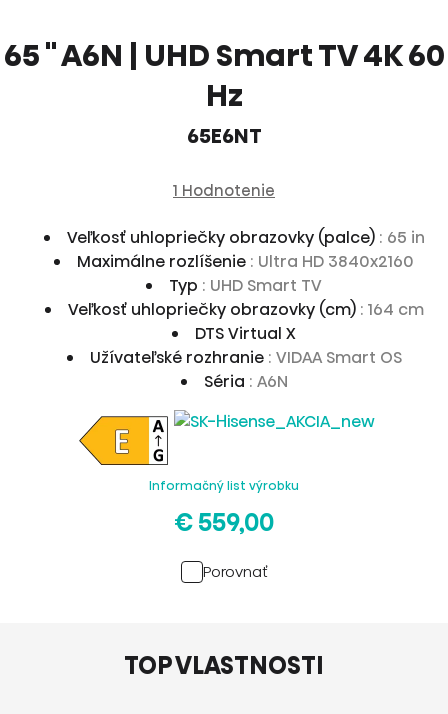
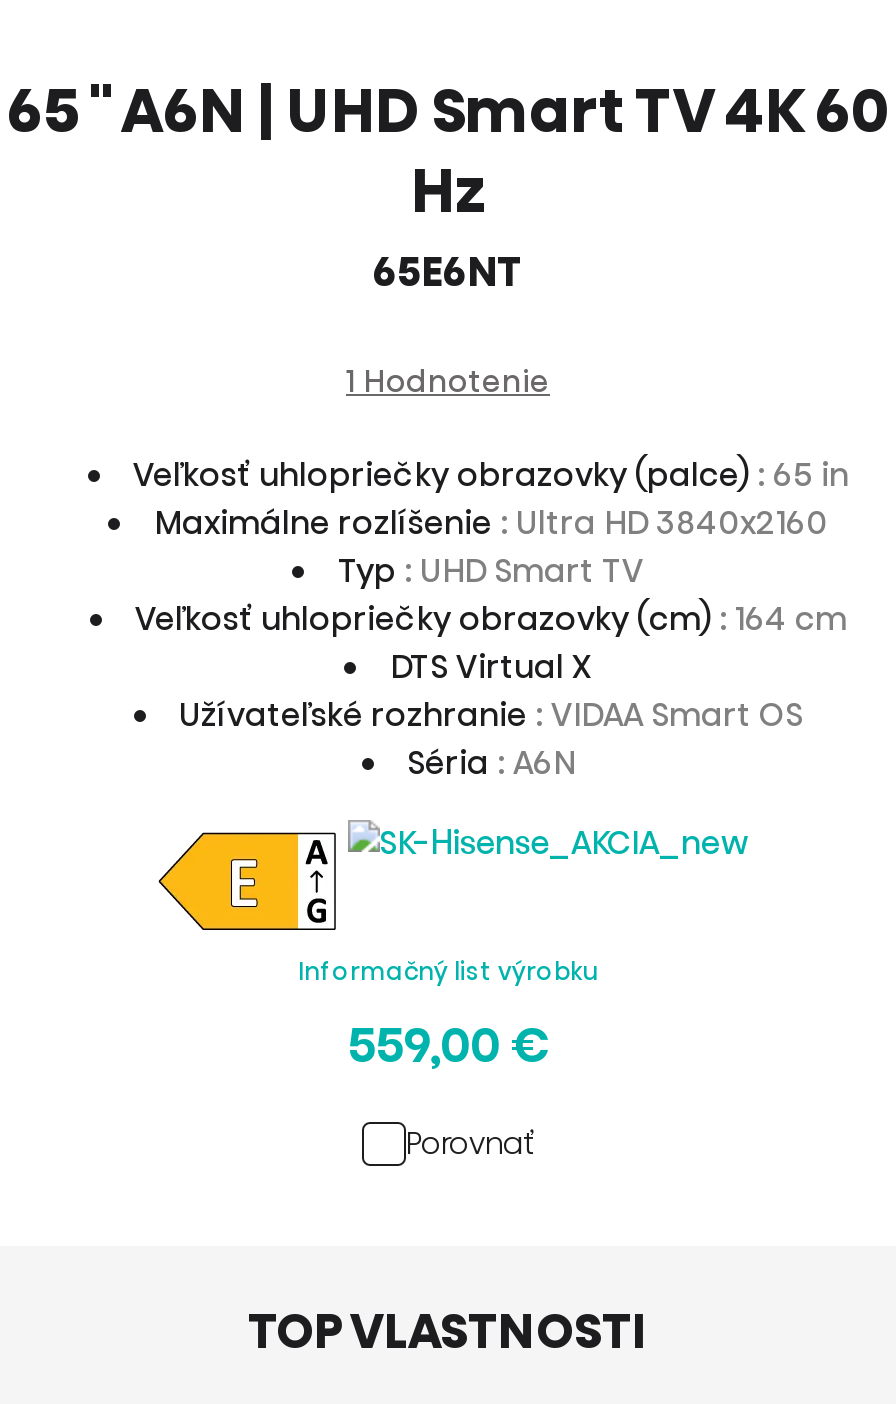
- € 559,00
+ 559,00 €
